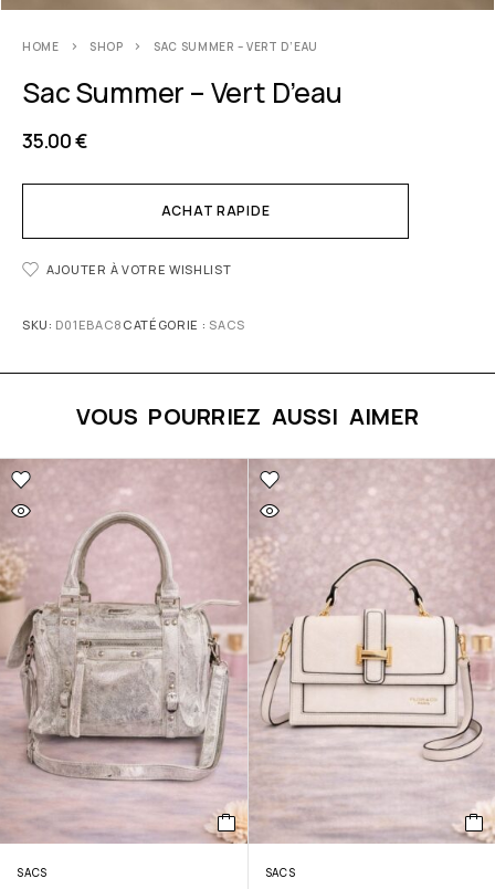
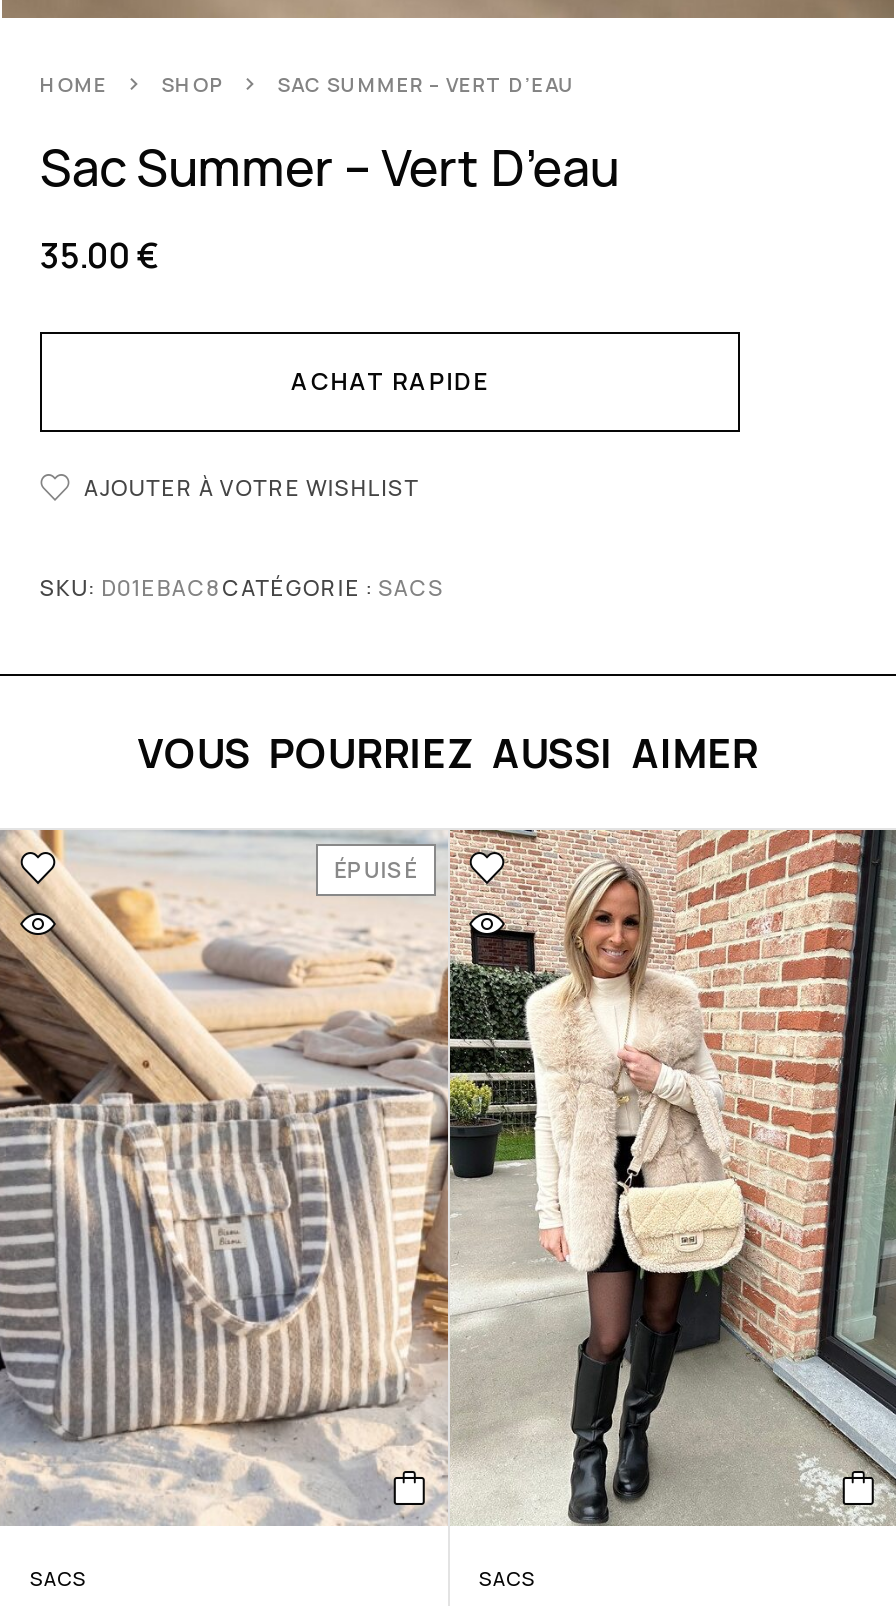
+ ÉPUISÉ

- [image]
+ [image]
